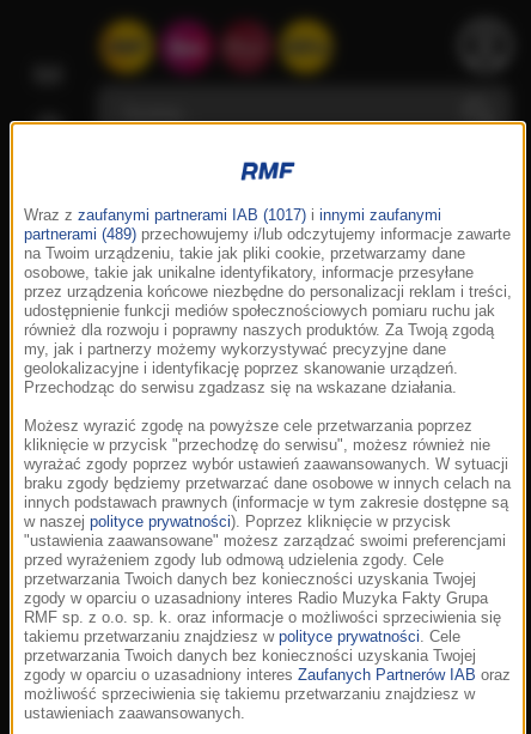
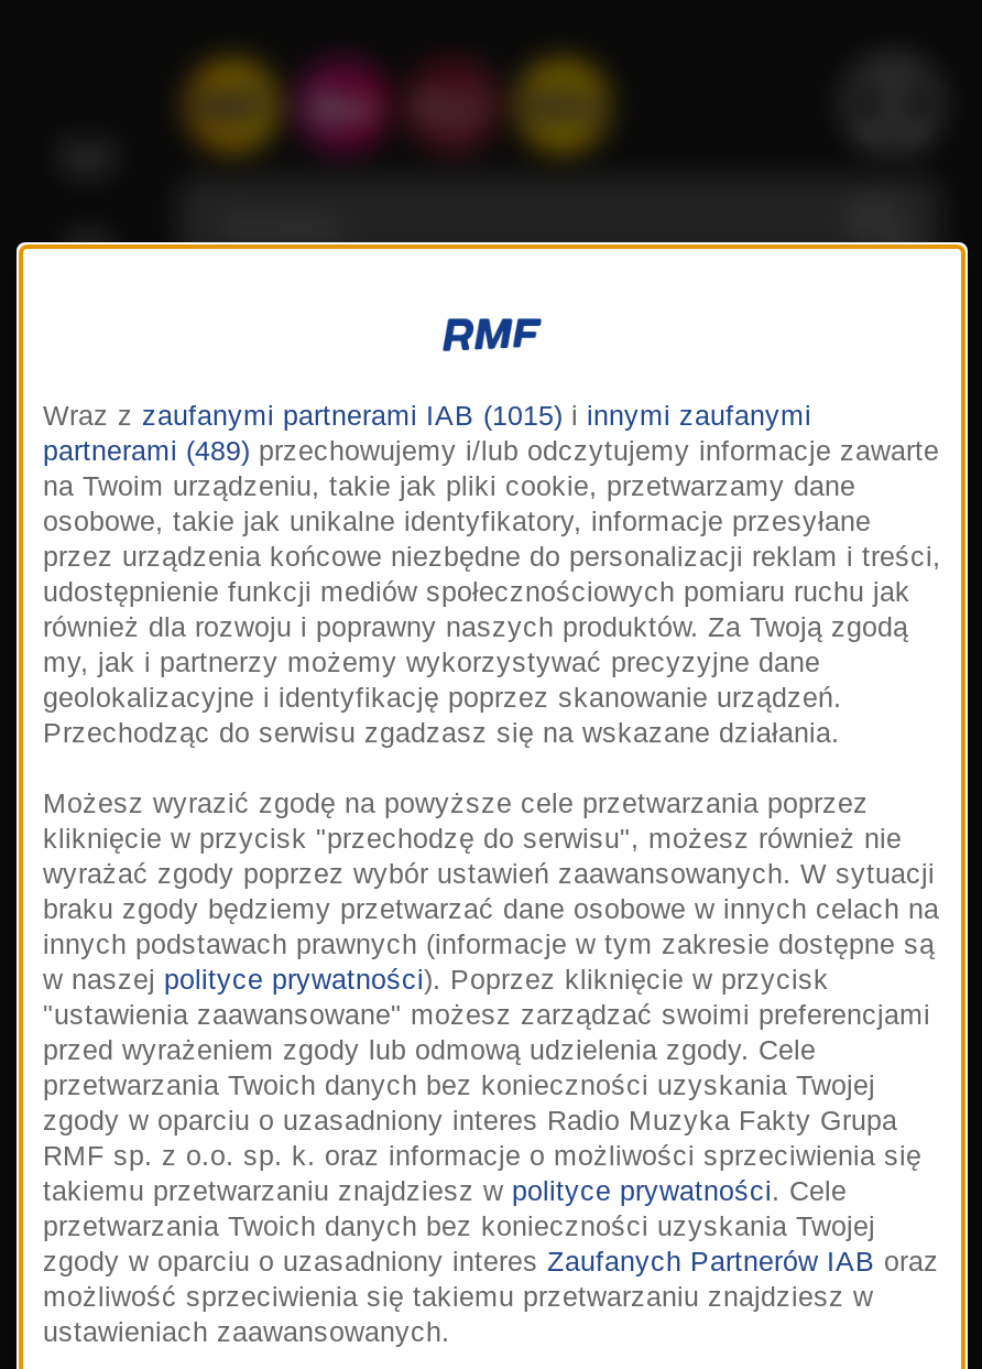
- Wraz z zaufanymi partnerami IAB (1017) i innymi zaufanymi
+ Wraz z zaufanymi partnerami IAB (1015) i innymi zaufanymi
